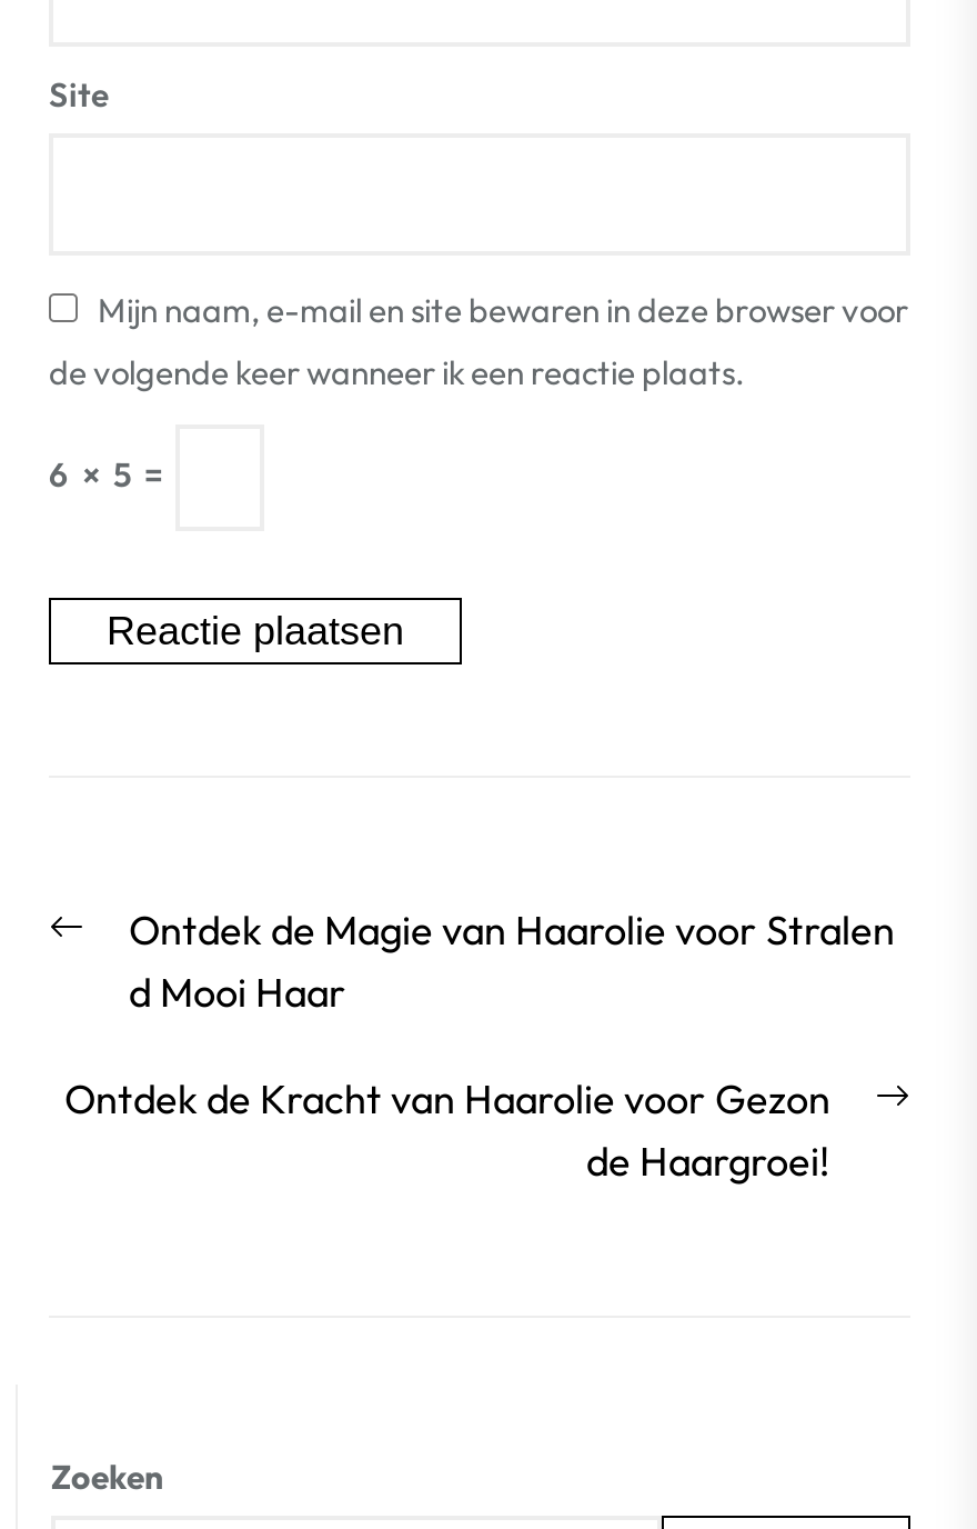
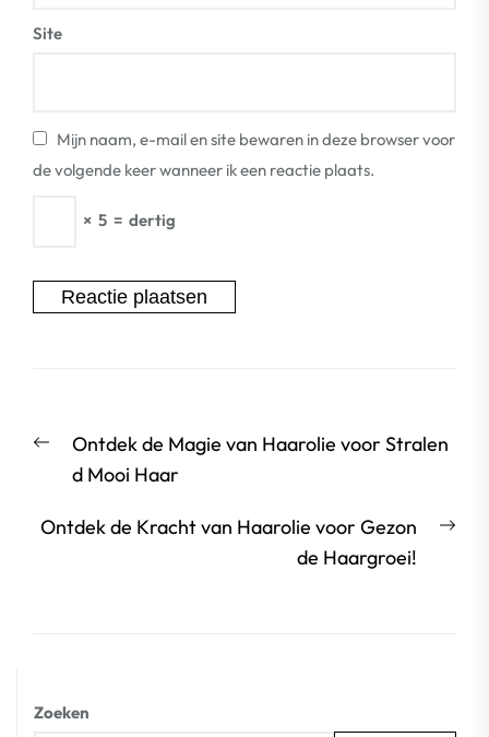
- 6 × 5 =
+ × 5 = dertig
